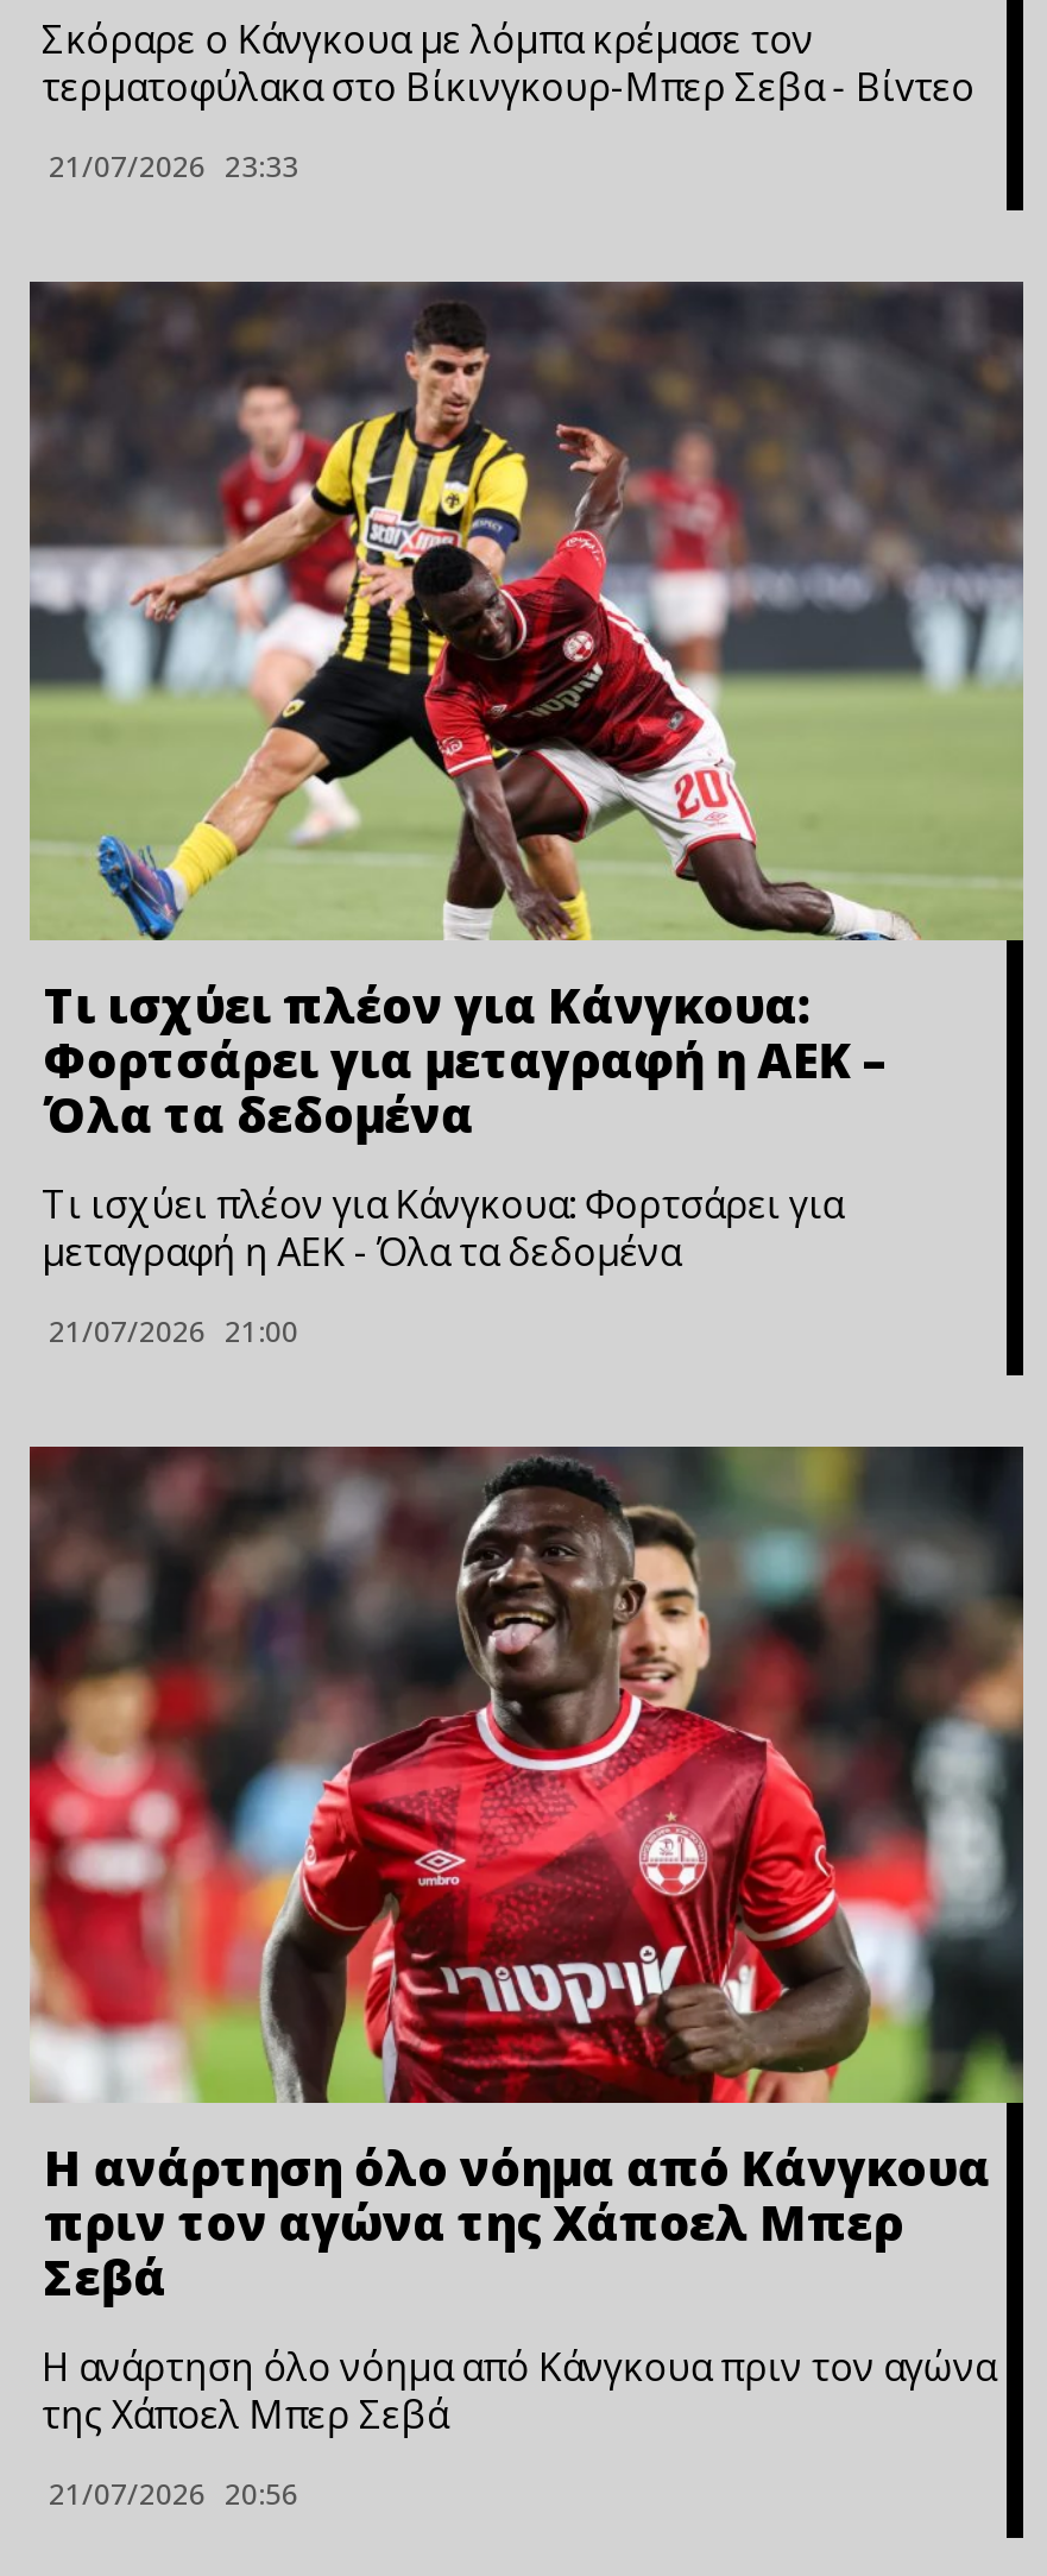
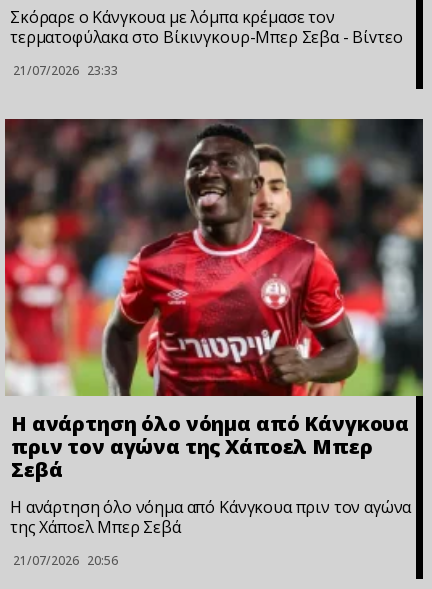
- [image]
- Τι ισχύει πλέον για Κάνγκουα:
- Φορτσάρει για μεταγραφή η ΑΕΚ –
- Όλα τα δεδομένα
- Τι ισχύει πλέον για Κάνγκουα: Φορτσάρει για
- μεταγραφή η ΑΕΚ - Όλα τα δεδομένα
- 21/07/2026 21:00
